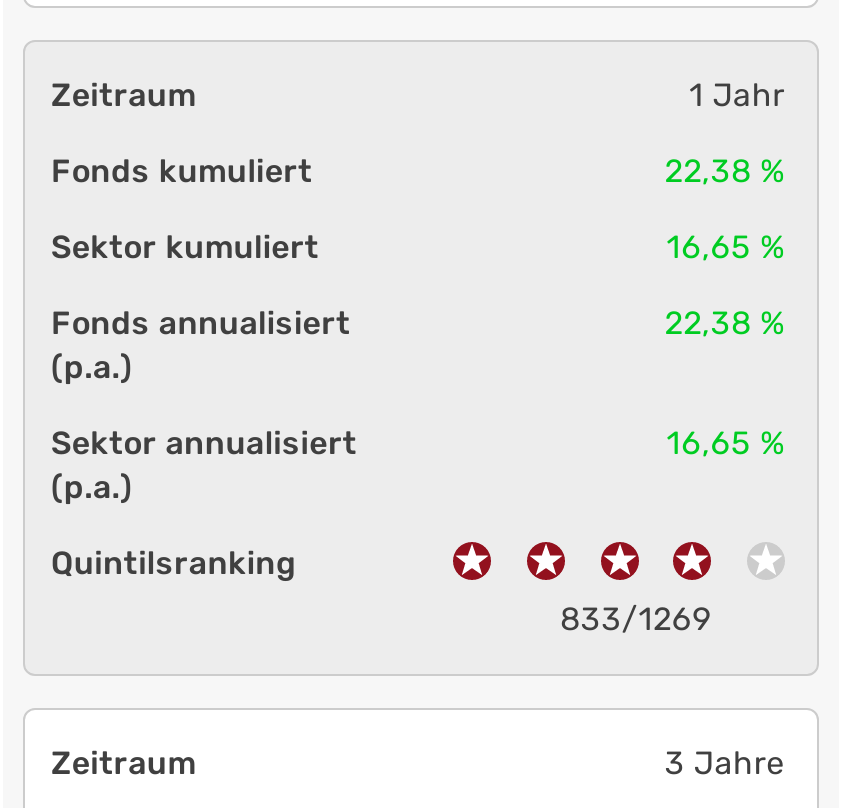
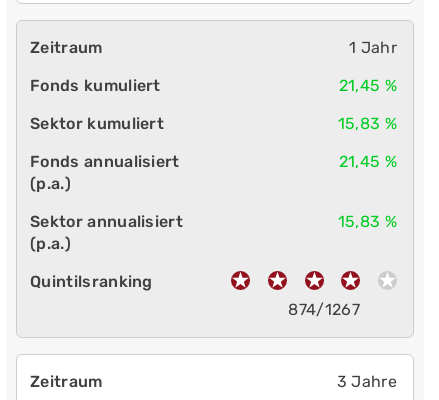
- 22,38 %
+ 21,45 %

- 16,65 %
+ 15,83 %

- 22,38 %
+ 21,45 %

- 16,65 %
+ 15,83 %

- 833/1269
+ 874/1267
